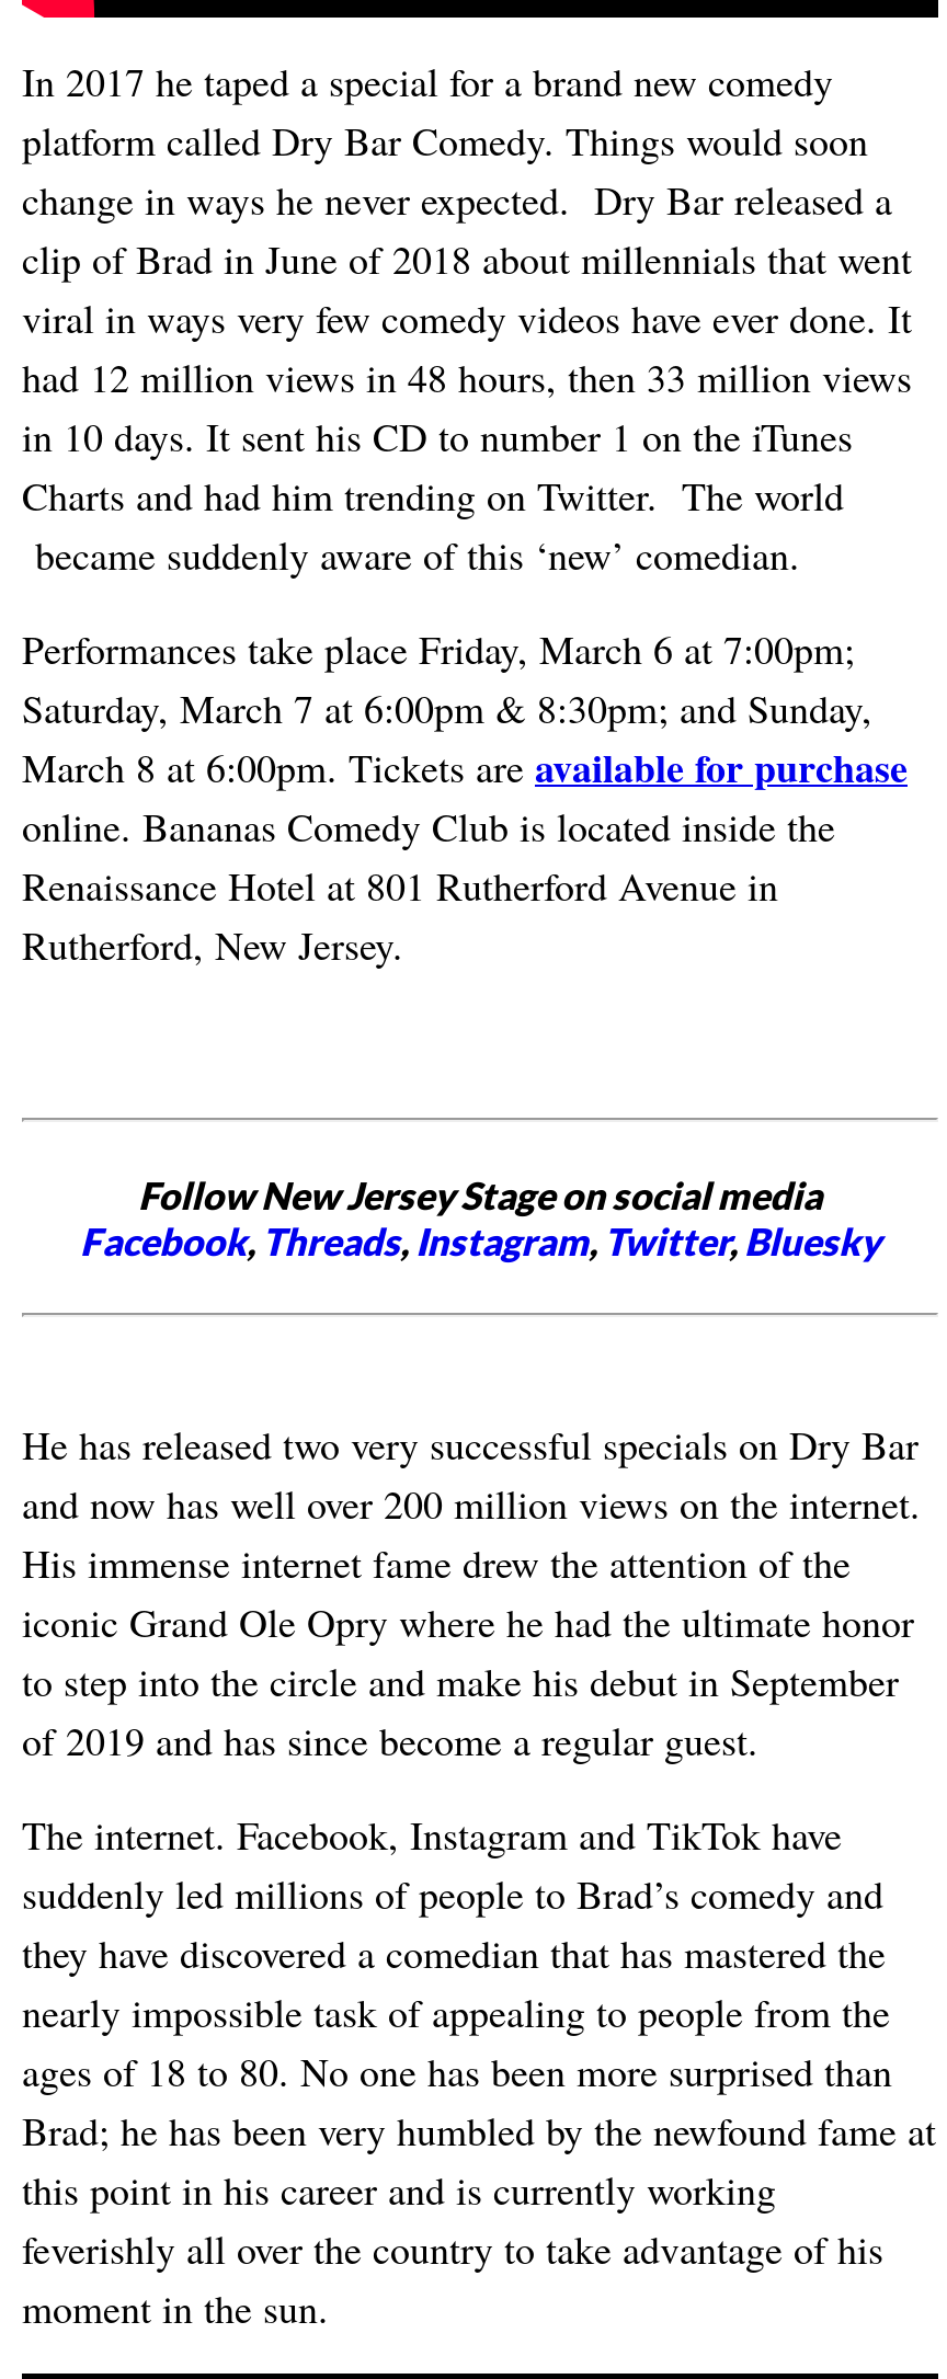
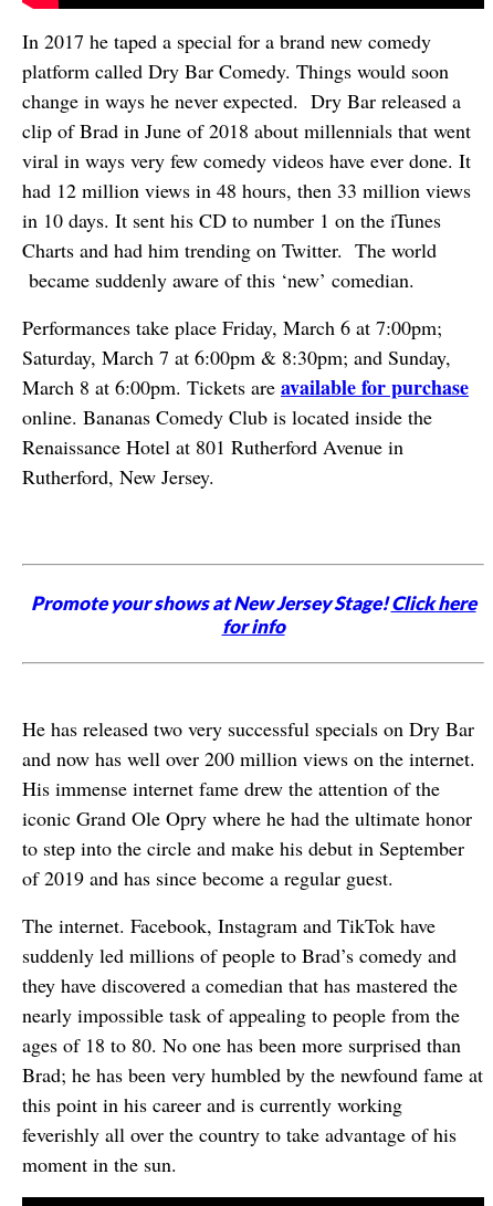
- Follow New Jersey Stage on social media
- Facebook, Threads, Instagram, Twitter, Bluesky
+ Promote your shows at New Jersey Stage!Click here
+ for info
